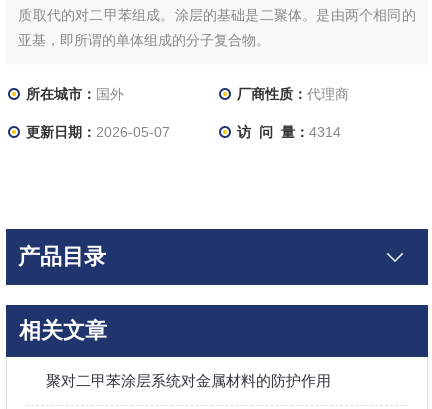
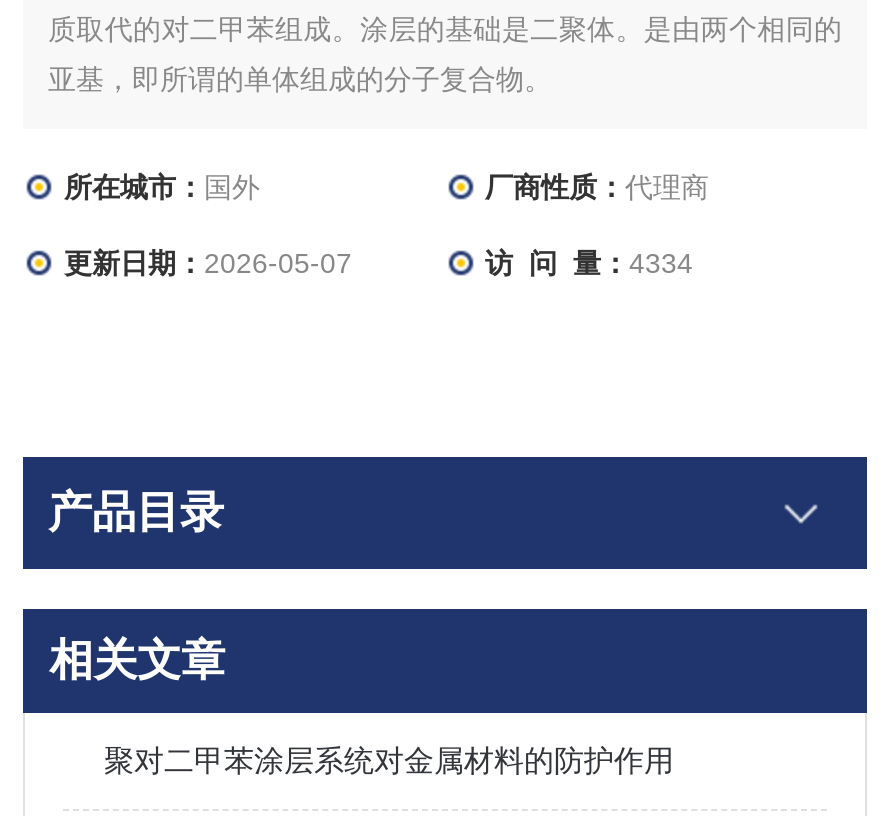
- 访 问 量：4314
+ 访 问 量：4334
